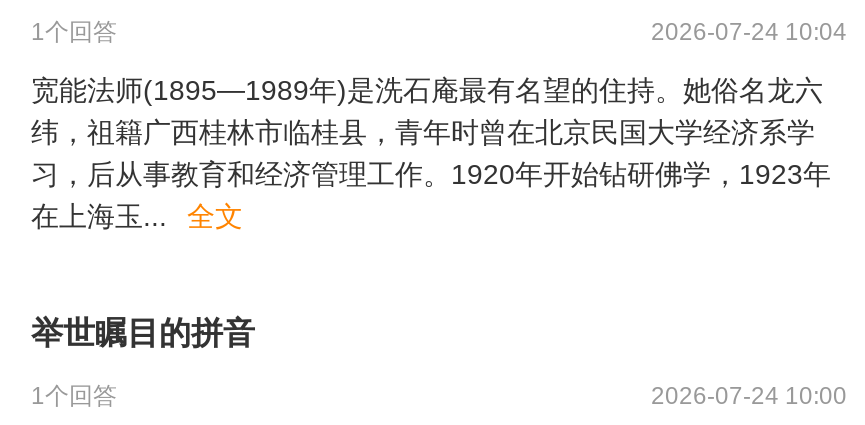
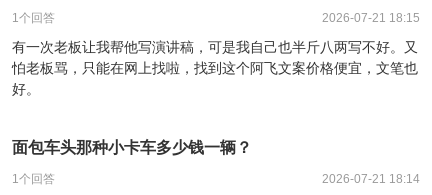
- 2026-07-24 10:04
+ 2026-07-21 18:15

- 宽能法师(1895—1989年)是洗石庵最有名望的住持。她俗名龙六
- 纬，祖籍广西桂林市临桂县，青年时曾在北京民国大学经济系学
- 习，后从事教育和经济管理工作。1920年开始钻研佛学，1923年
- 在上海玉...
- 全文
+ 有一次老板让我帮他写演讲稿，可是我自己也半斤八两写不好。又
+ 怕老板骂，只能在网上找啦，找到这个阿飞文案价格便宜，文笔也
+ 好。

- 举世瞩目的拼音
+ 面包车头那种小卡车多少钱一辆？

- 2026-07-24 10:00
+ 2026-07-21 18:14
